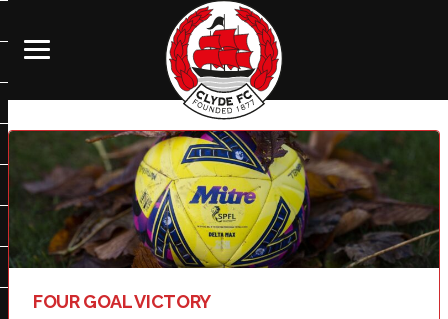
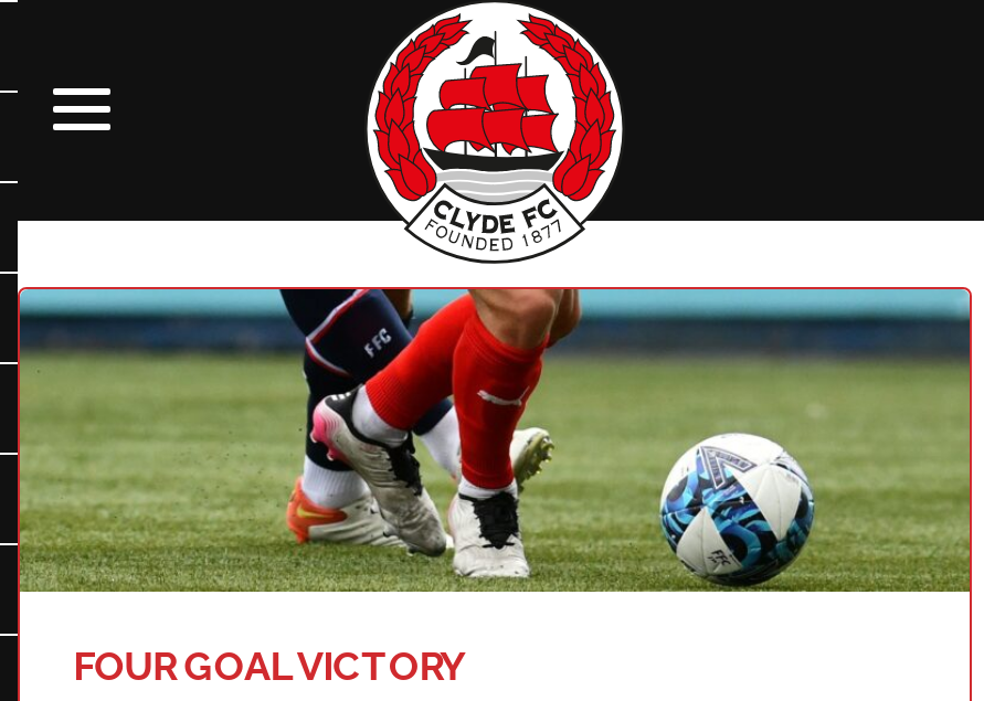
- [image]
+ [image]
